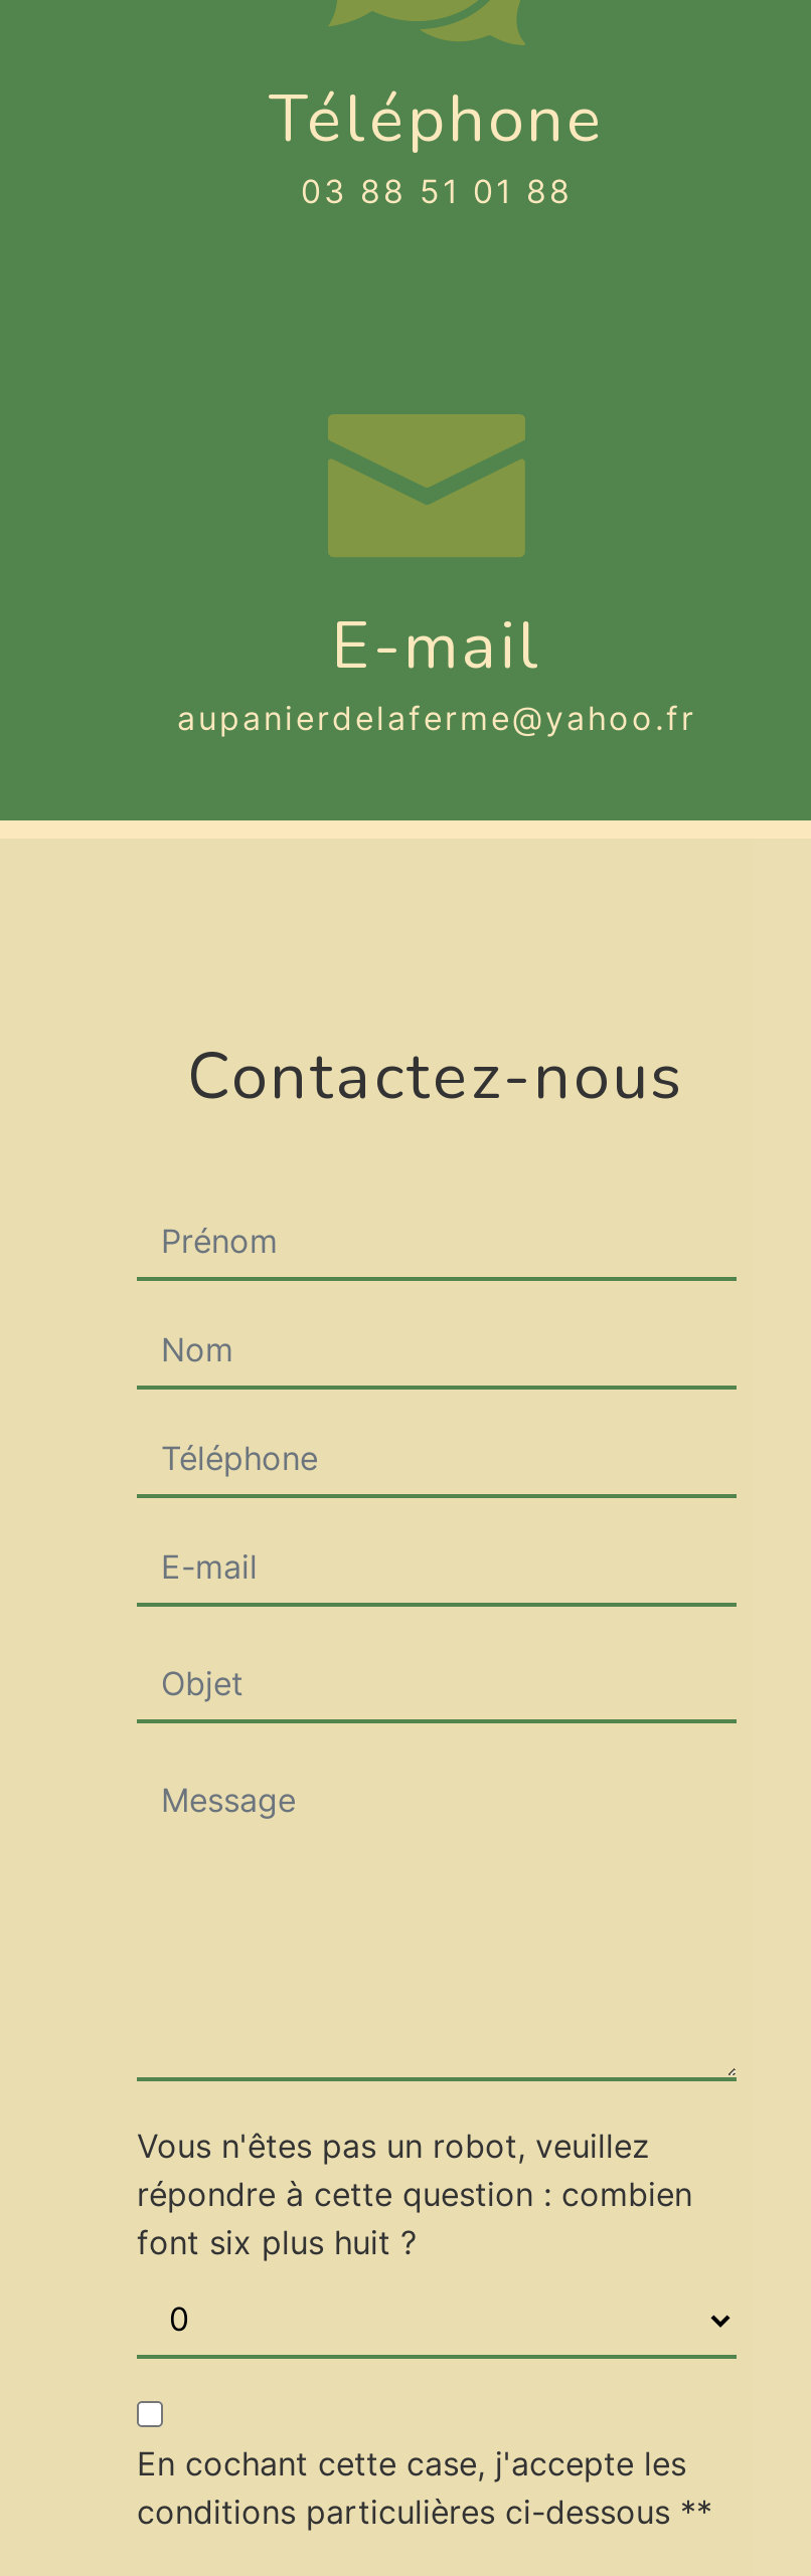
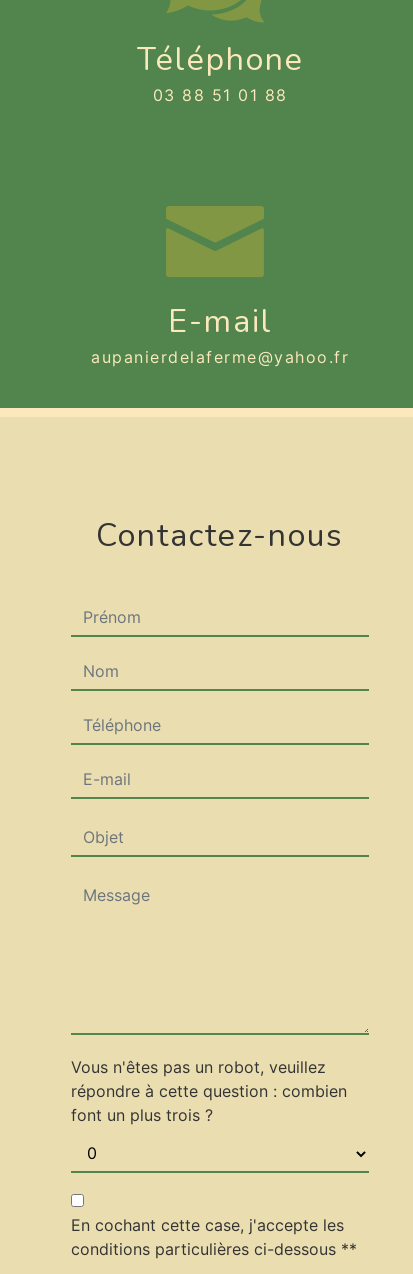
- font six plus huit ?
+ font un plus trois ?
